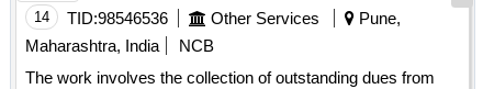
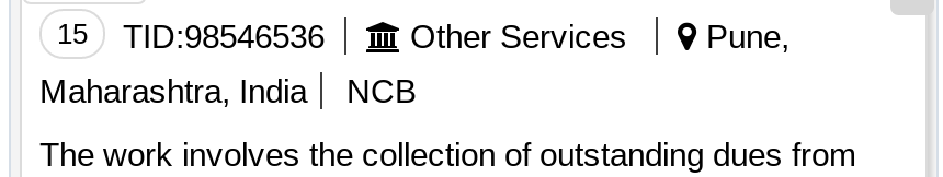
- 14 TID:98546536
+ 15 TID:98546536
